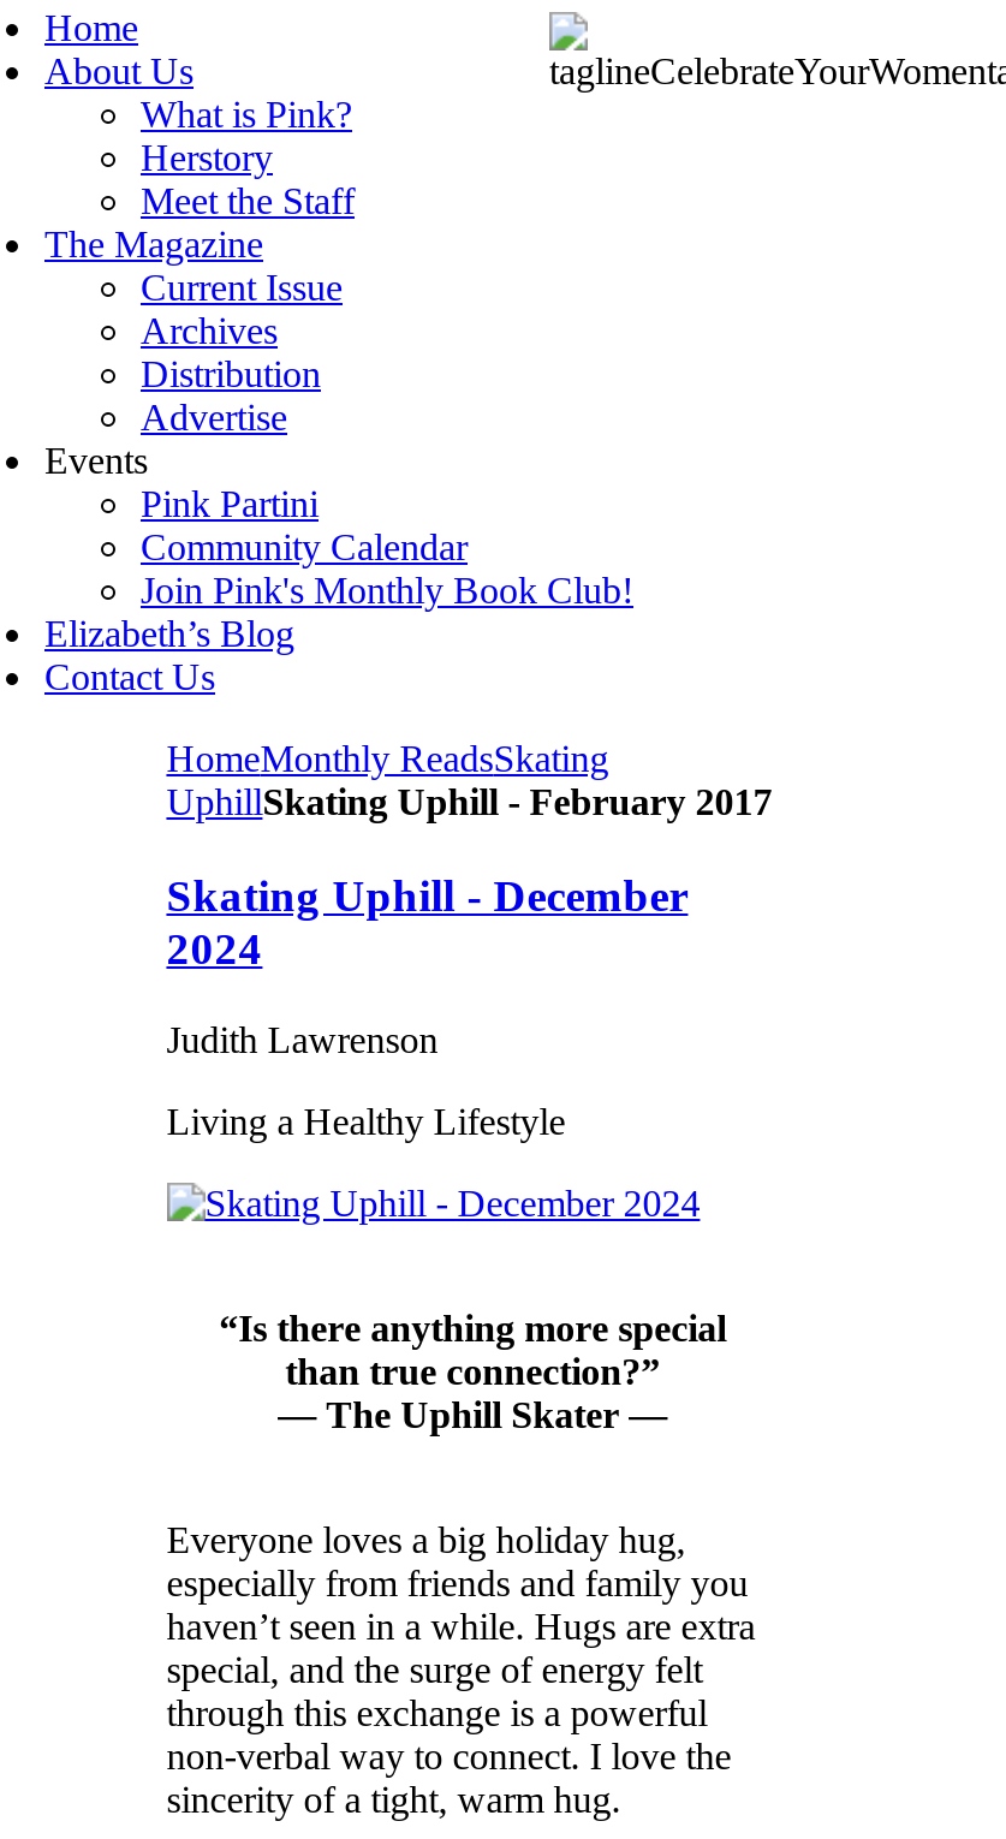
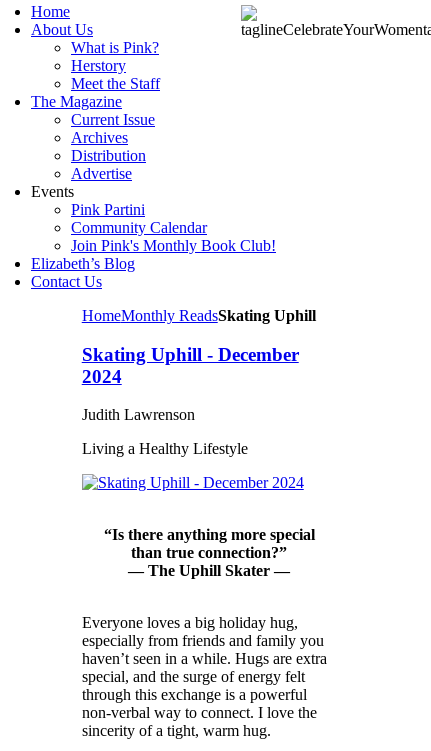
- HomeMonthly ReadsSkating
- UphillSkating Uphill - February 2017
+ HomeMonthly ReadsSkating Uphill
